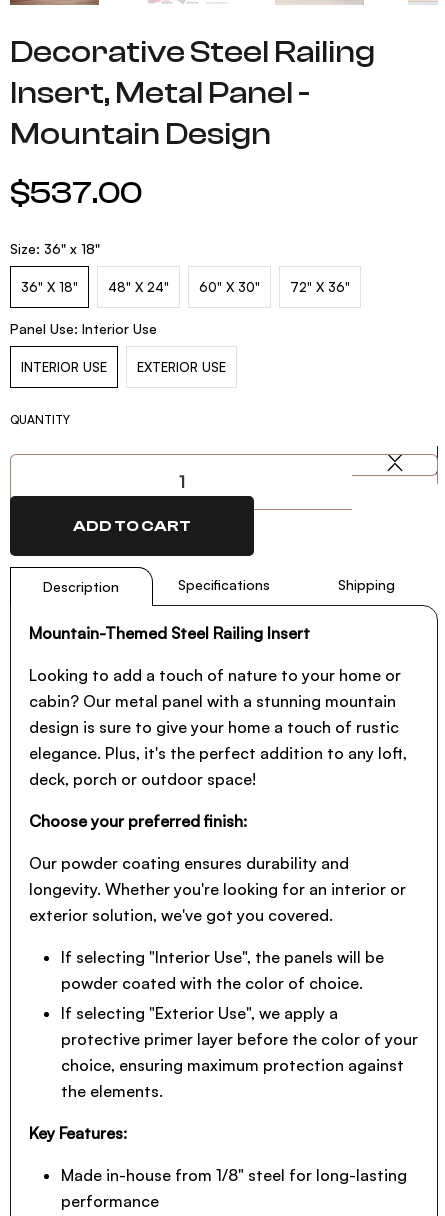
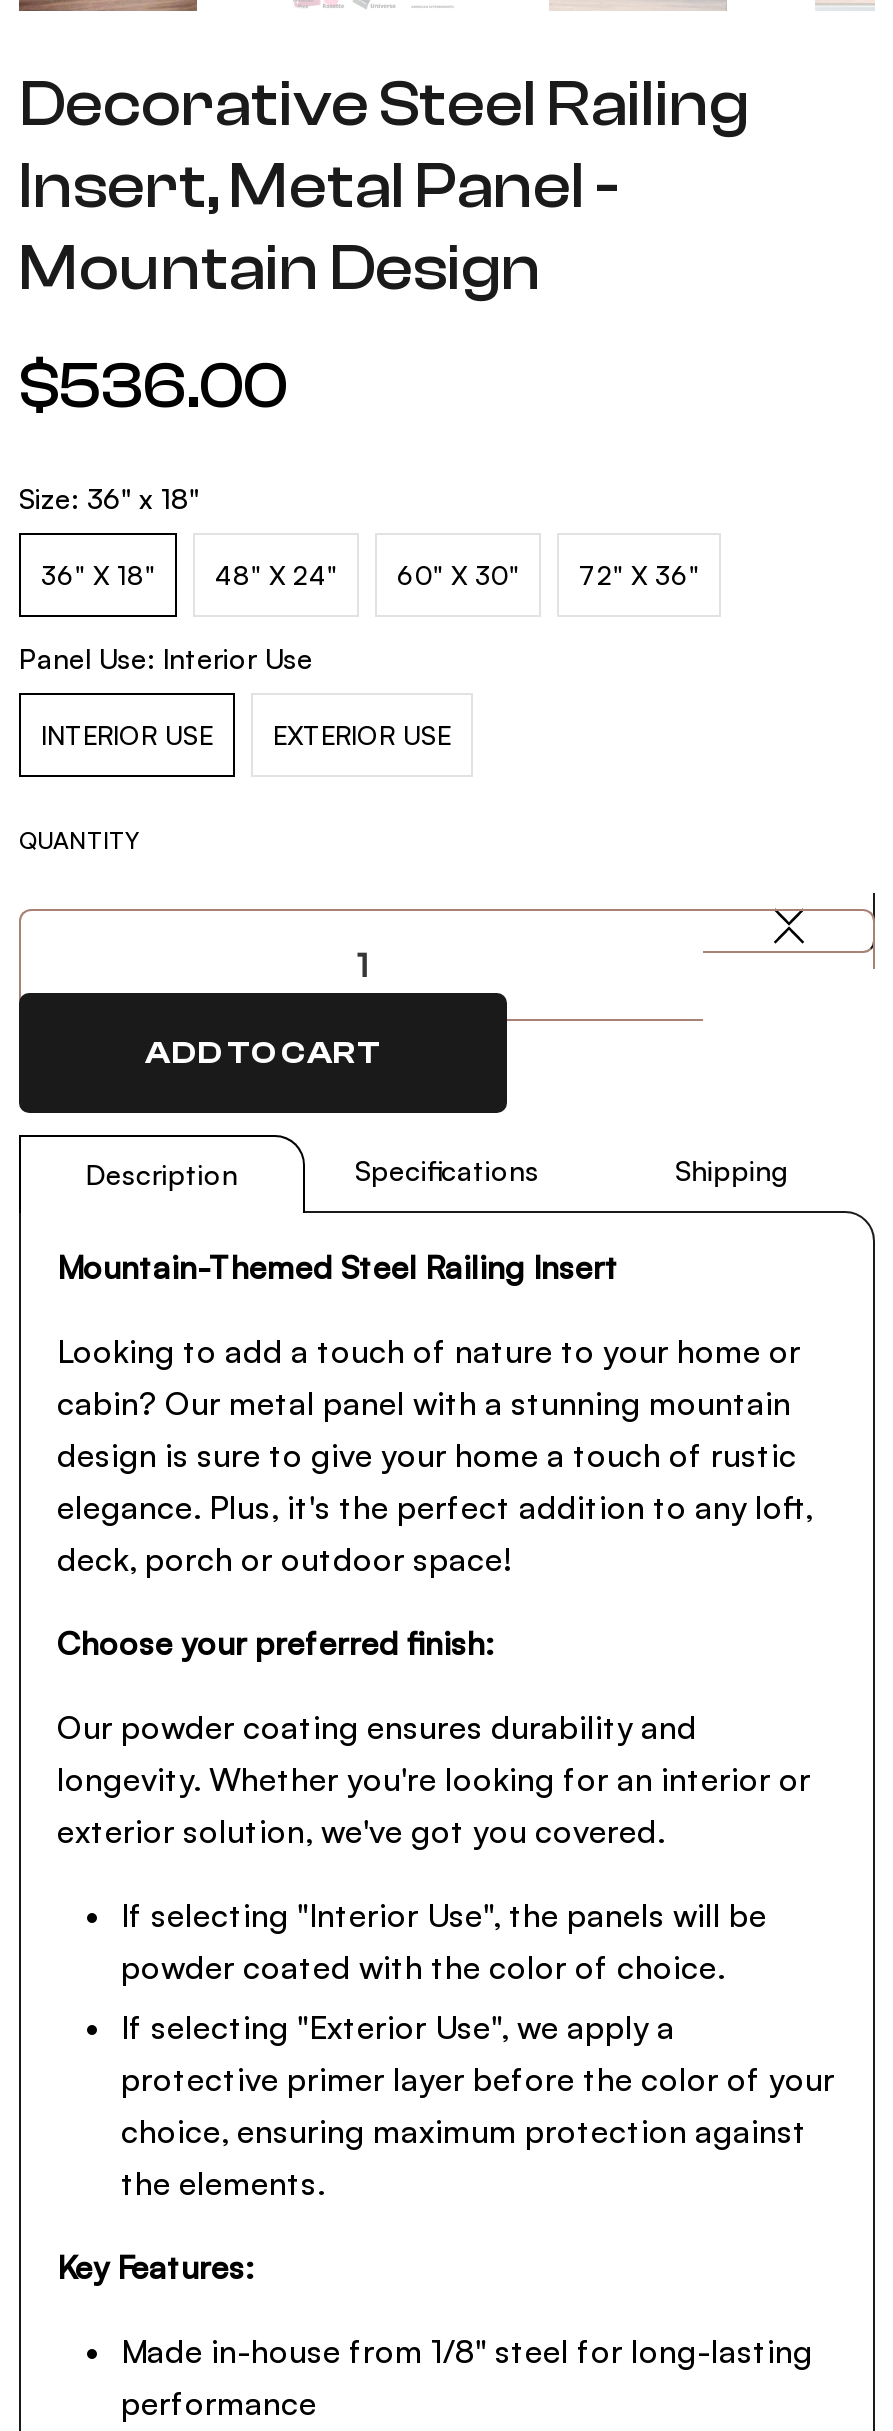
- $537.00
+ $536.00
